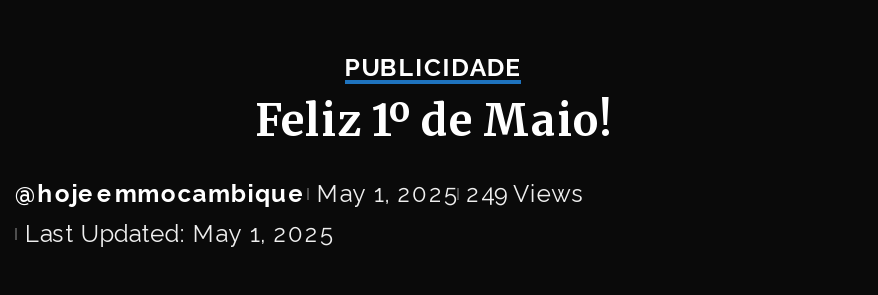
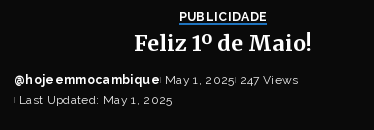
- @hojeemmocambique May 1, 2025 249 Views
+ @hojeemmocambique May 1, 2025 247 Views
